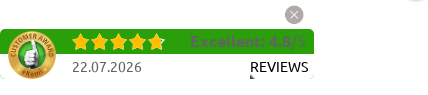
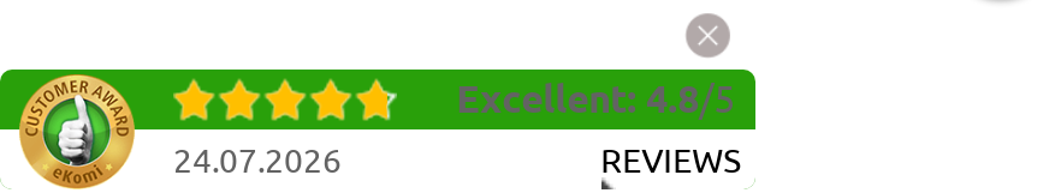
- 22.07.2026
+ 24.07.2026
